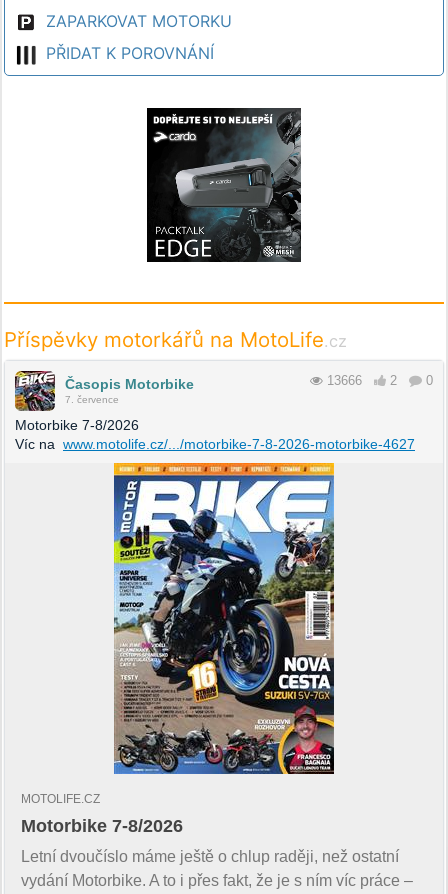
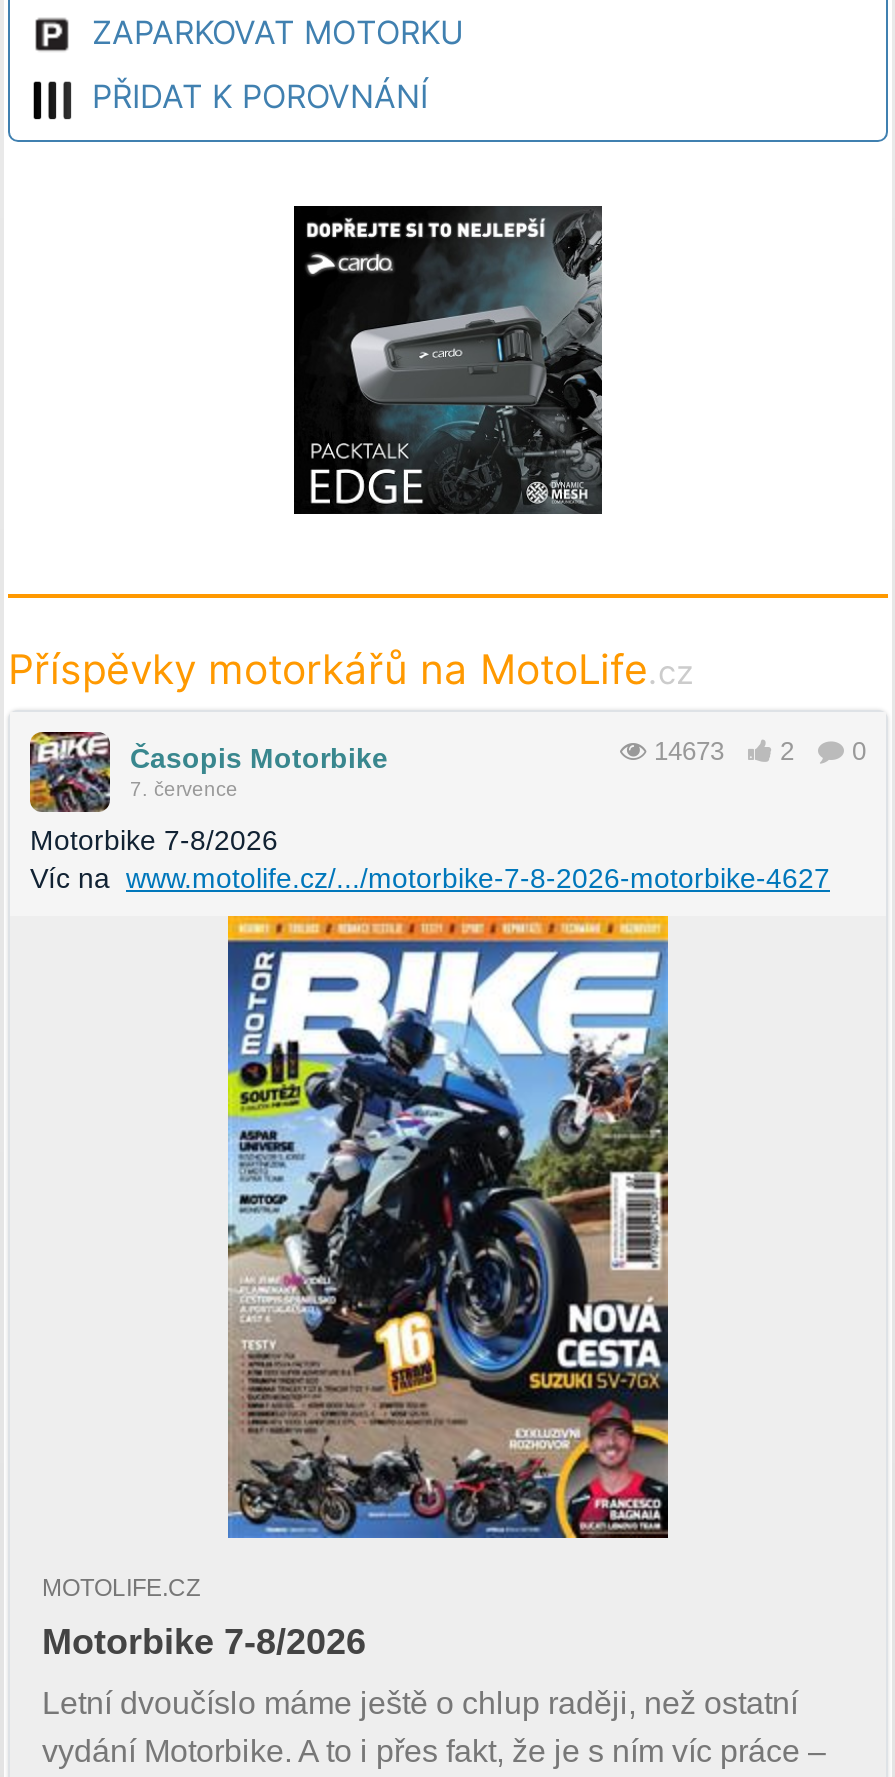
- 13666 2 0
+ 14673 2 0
